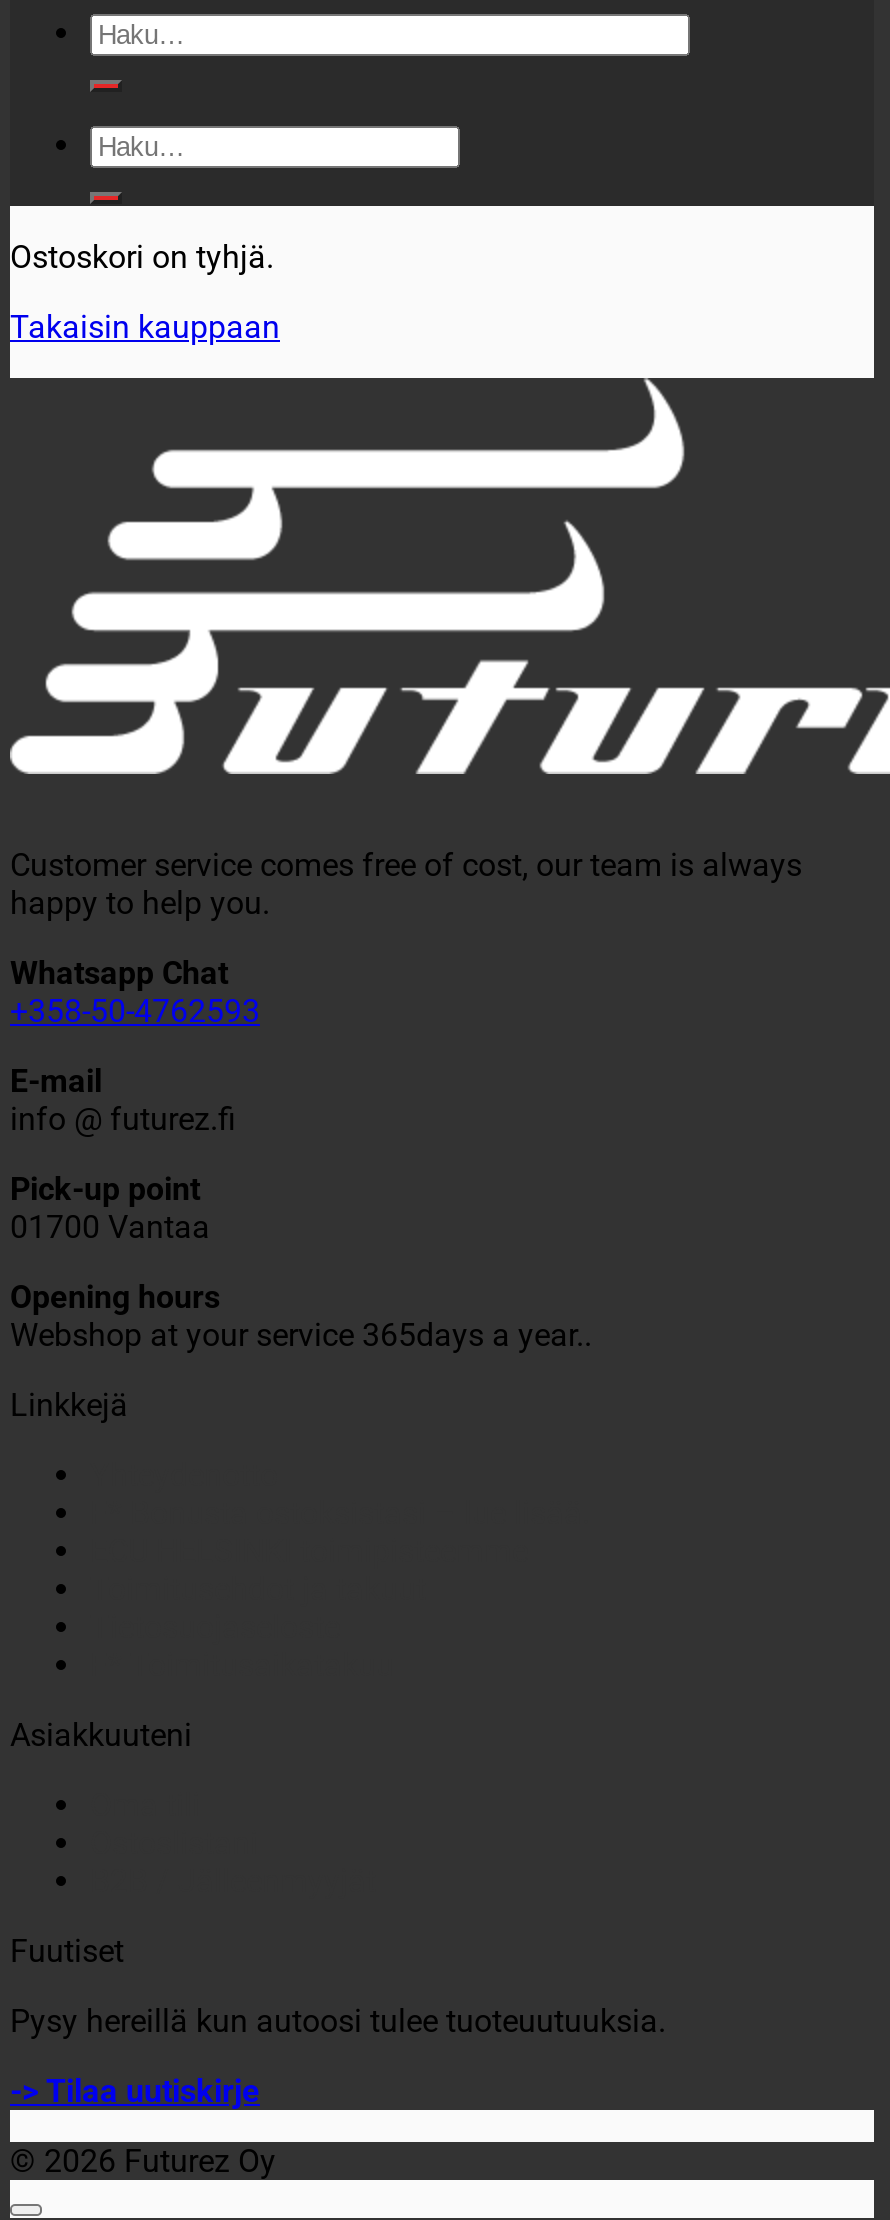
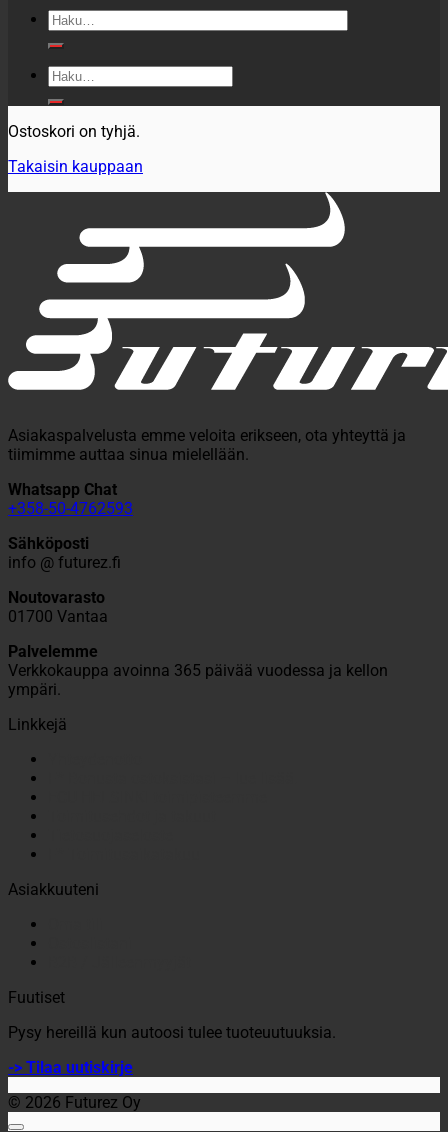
- Customer service comes free of cost, our team is always
- happy to help you.
+ Asiakaspalvelusta emme veloita erikseen, ota yhteyttä ja
+ tiimimme auttaa sinua mielellään.

- E-mail
+ Sähköposti

- Pick-up point
+ Noutovarasto

- Opening hours
- Webshop at your service 365days a year..
+ Palvelemme
+ Verkkokauppa avoinna 365 päivää vuodessa ja kellon
+ ympäri.
